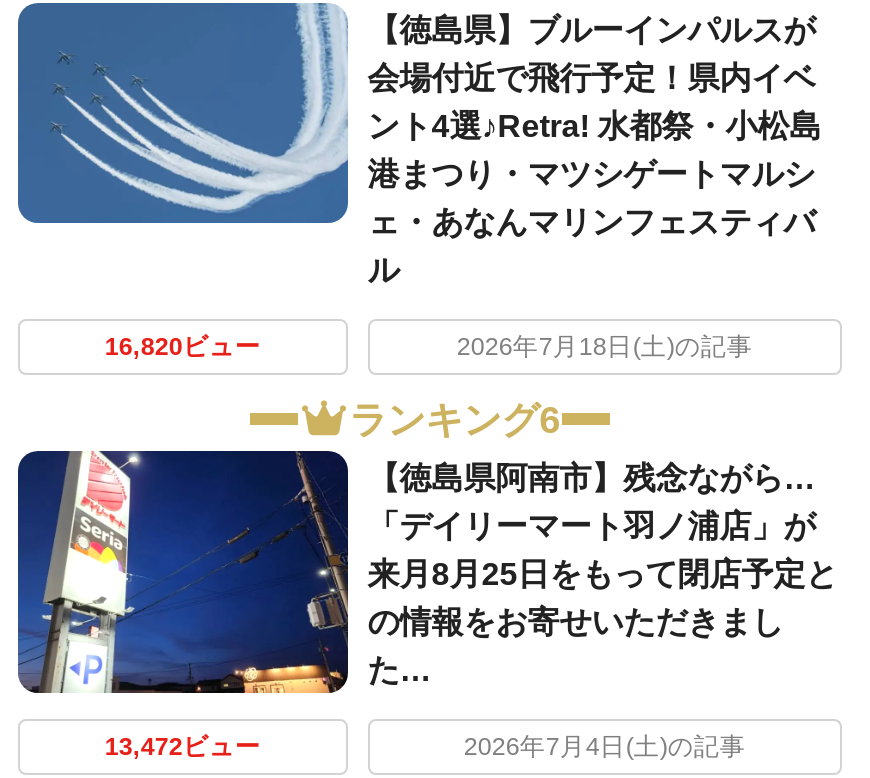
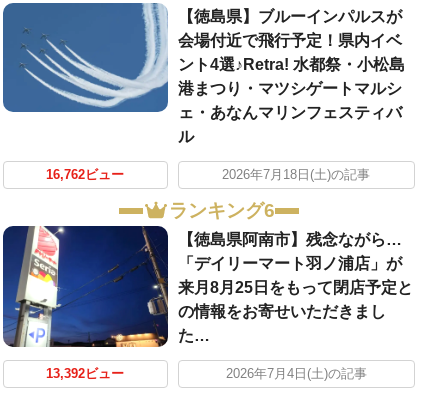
- 16,820ビュー
+ 16,762ビュー

- 13,472ビュー
+ 13,392ビュー
